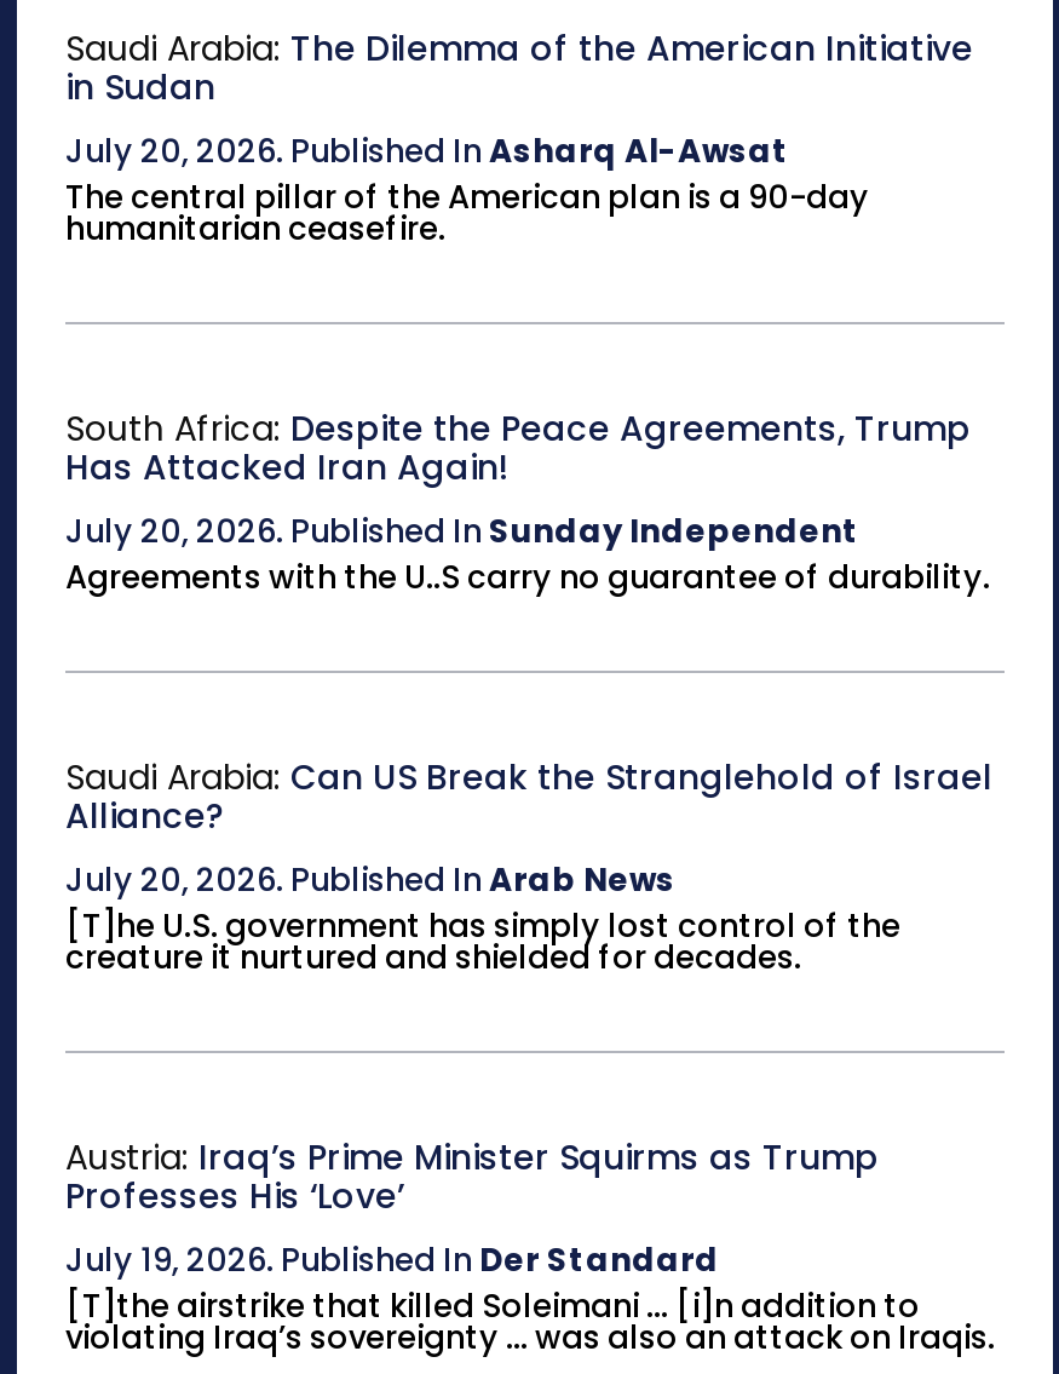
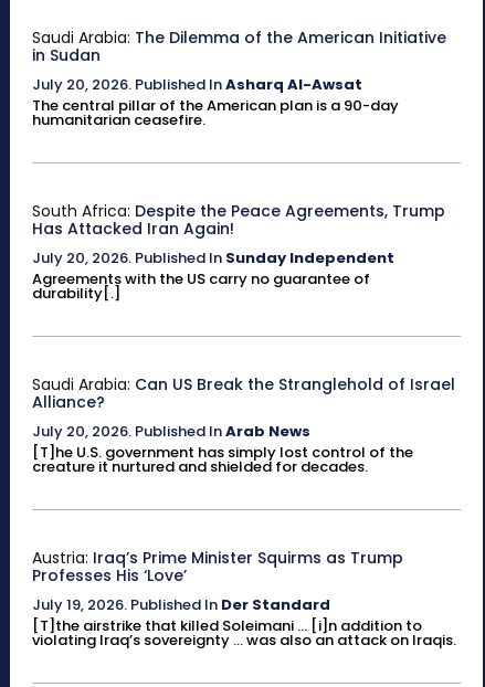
- Agreements with the U..S carry no guarantee of durability.
+ Agreements with the US carry no guarantee of
+ durability[.]
